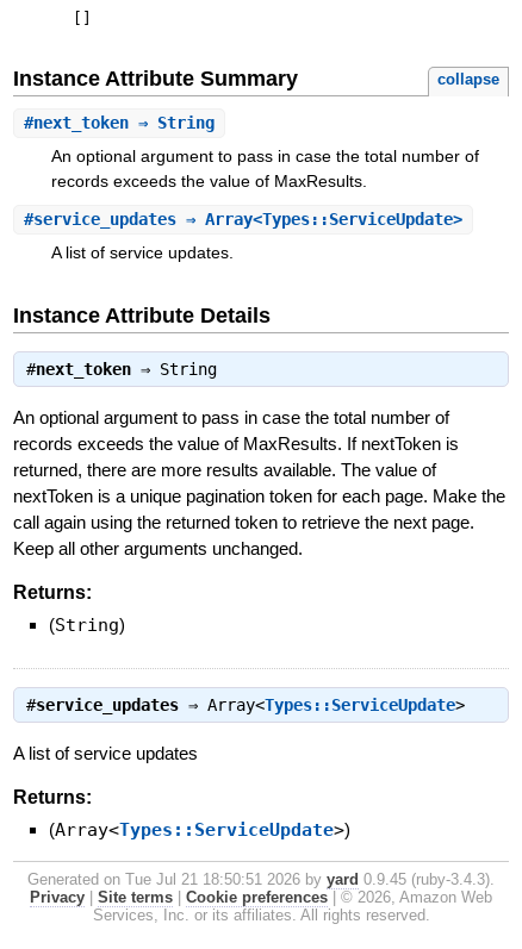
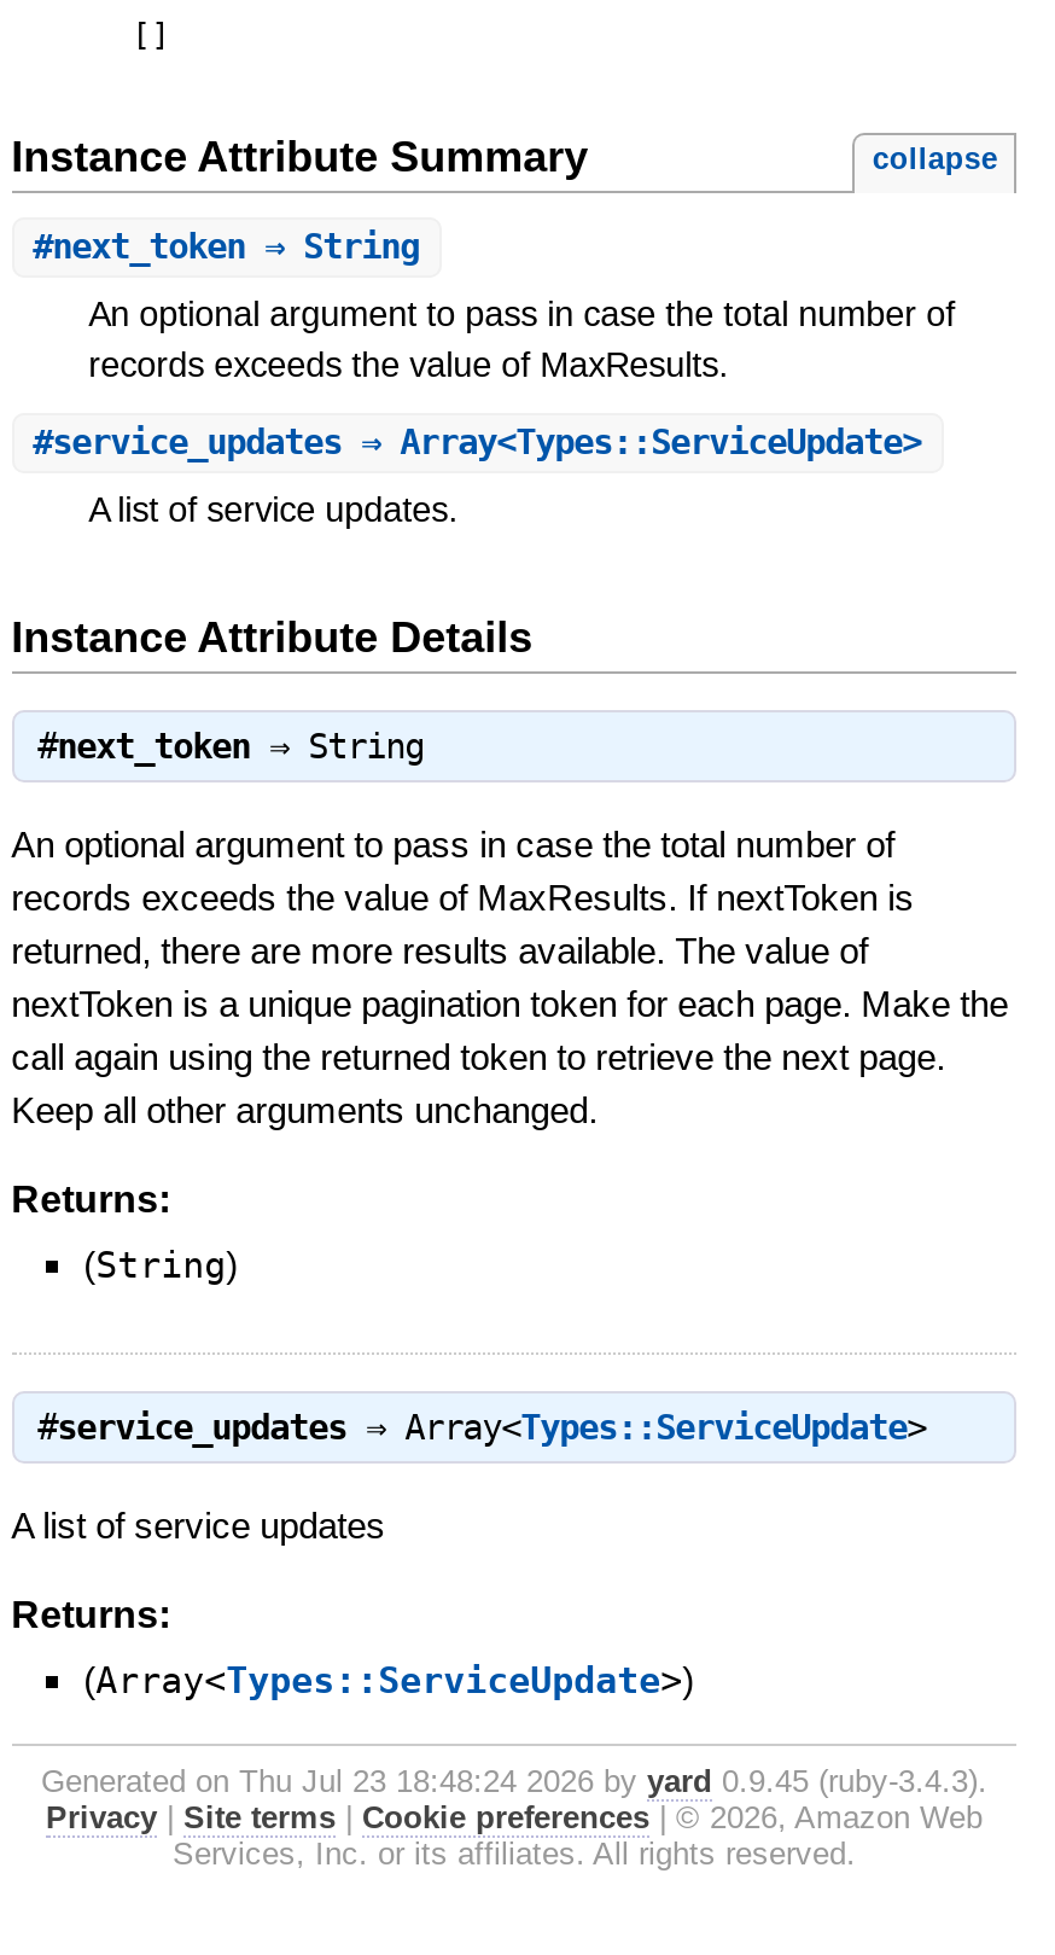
- Generated on Tue Jul 21 18:50:51 2026 by yard 0.9.45 (ruby-3.4.3).
+ Generated on Thu Jul 23 18:48:24 2026 by yard 0.9.45 (ruby-3.4.3).
